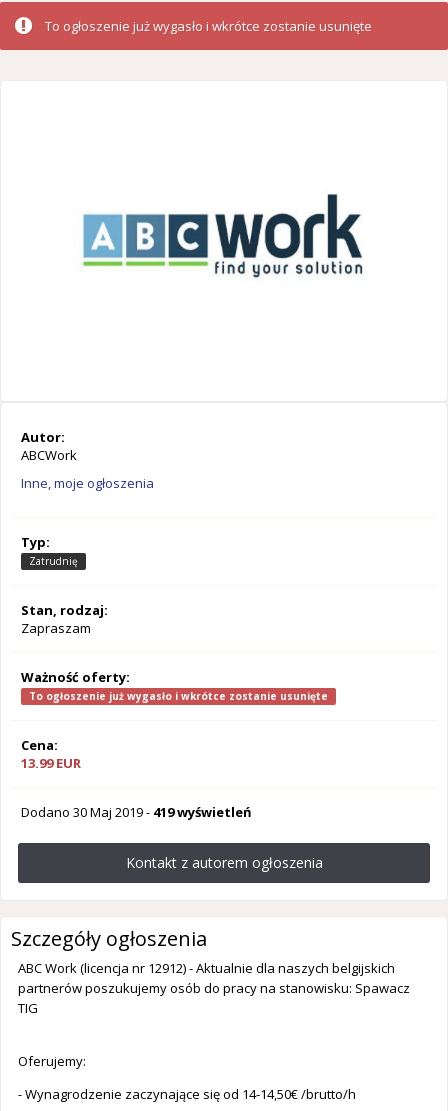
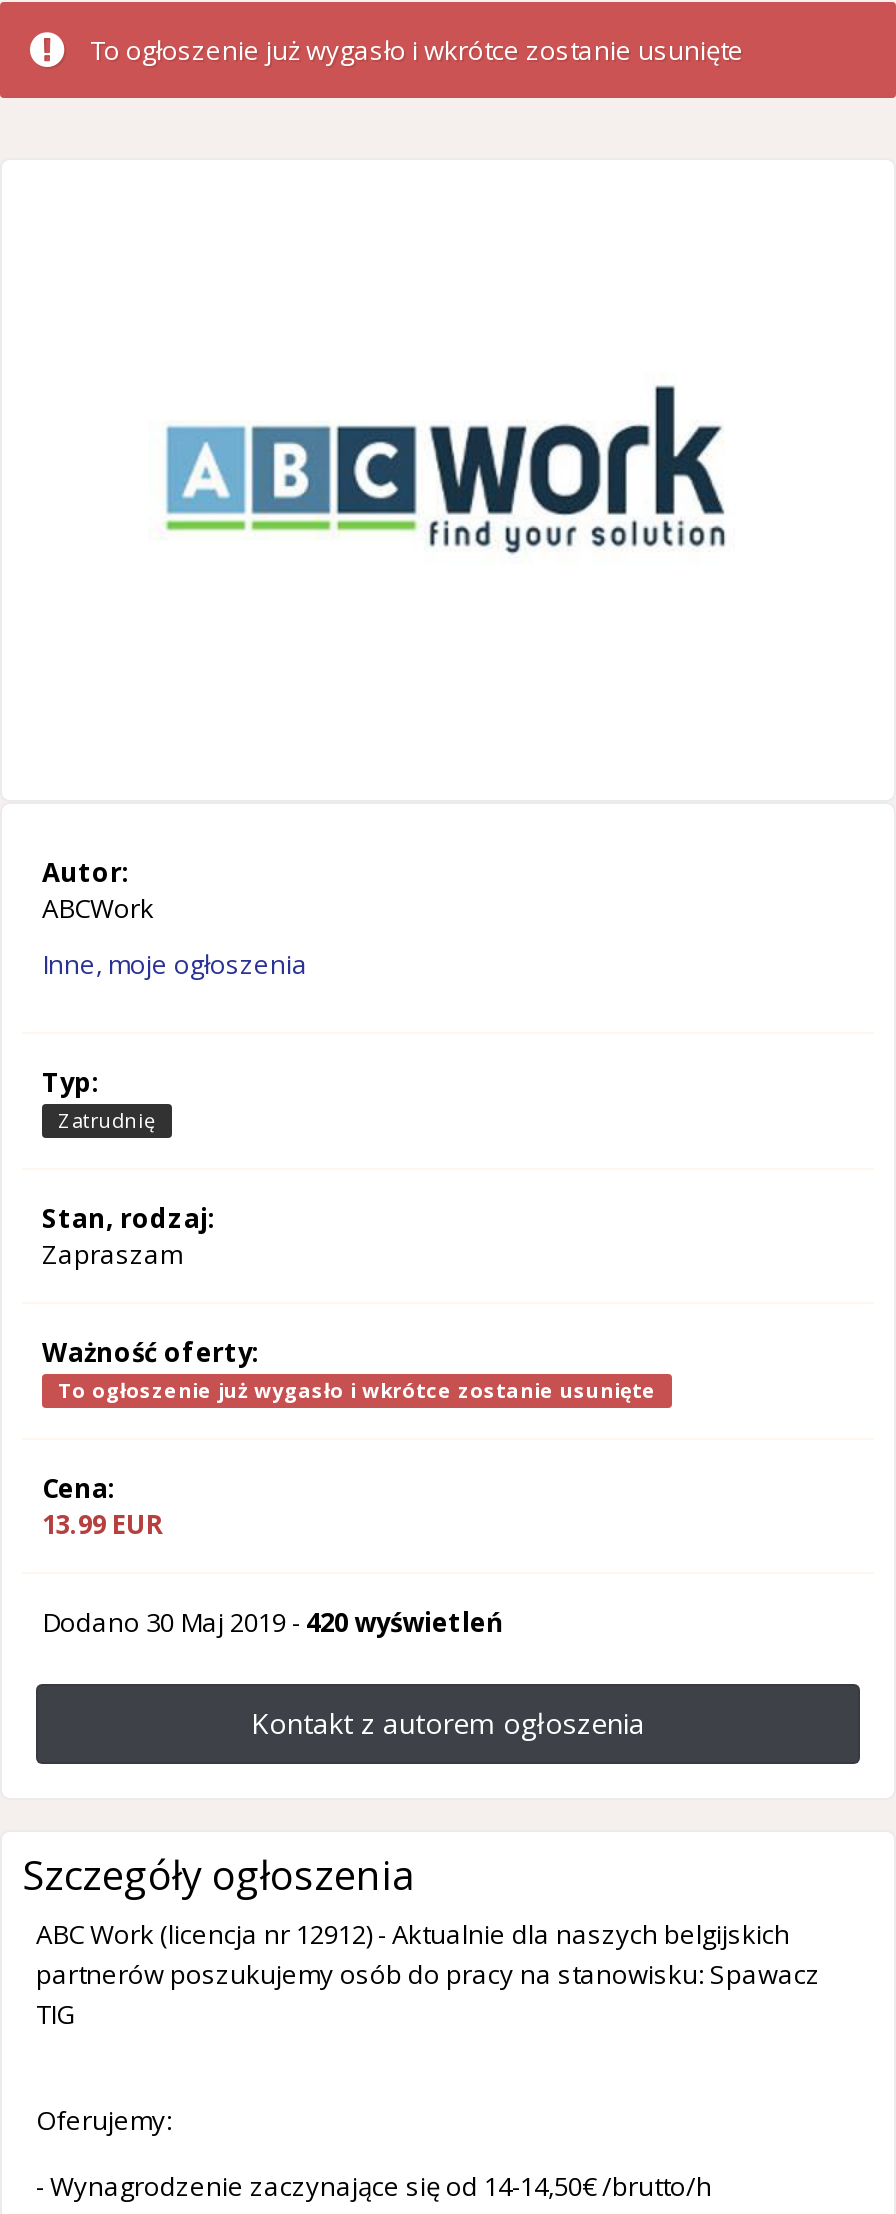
- Dodano 30 Maj 2019 - 419 wyświetleń
+ Dodano 30 Maj 2019 - 420 wyświetleń
